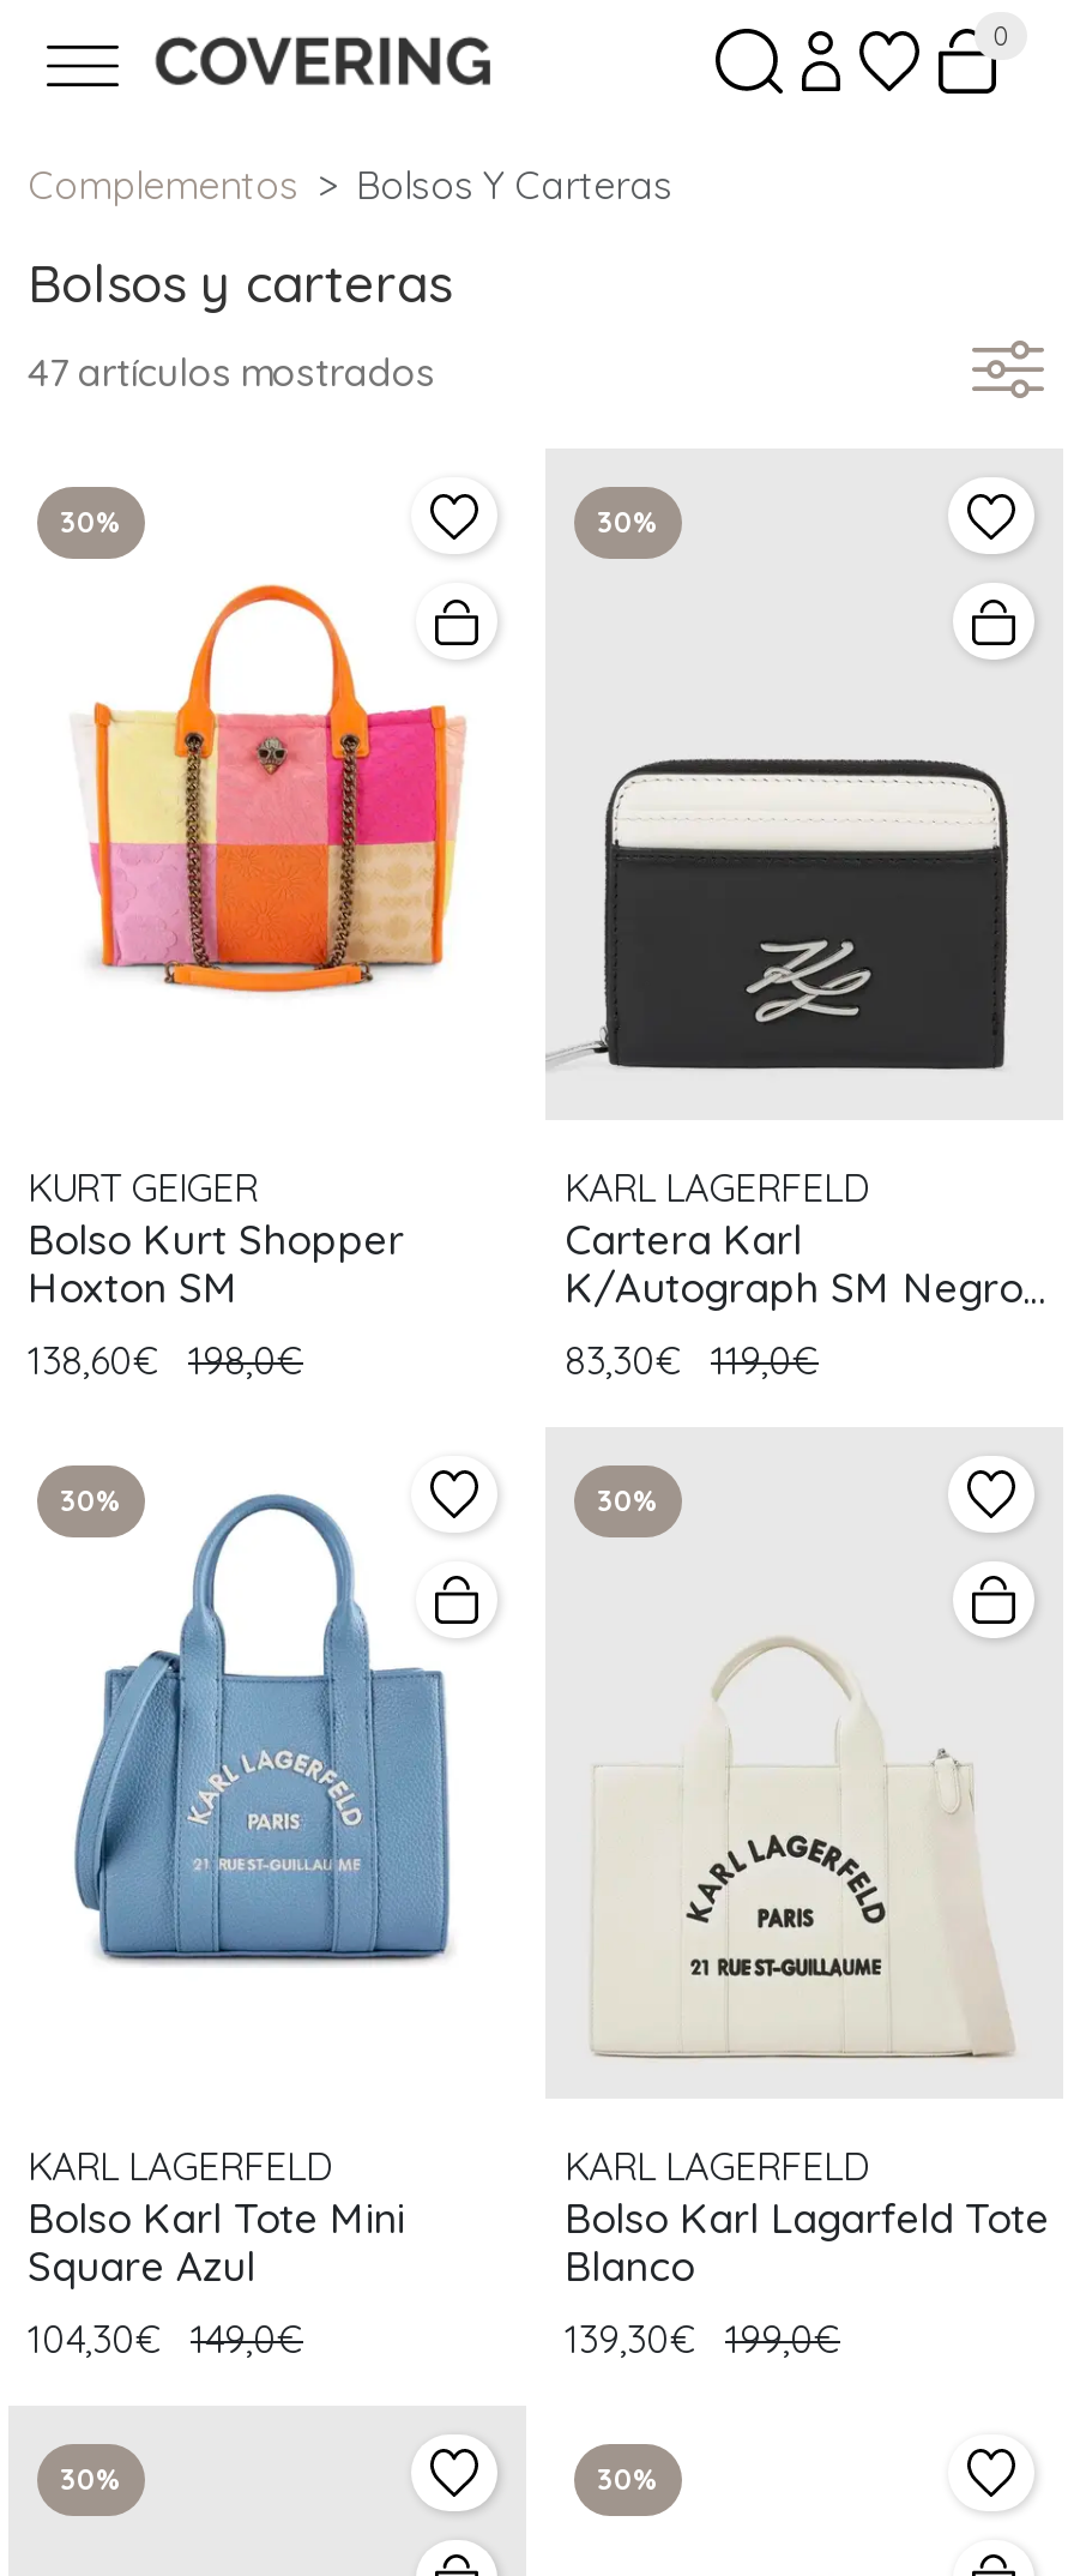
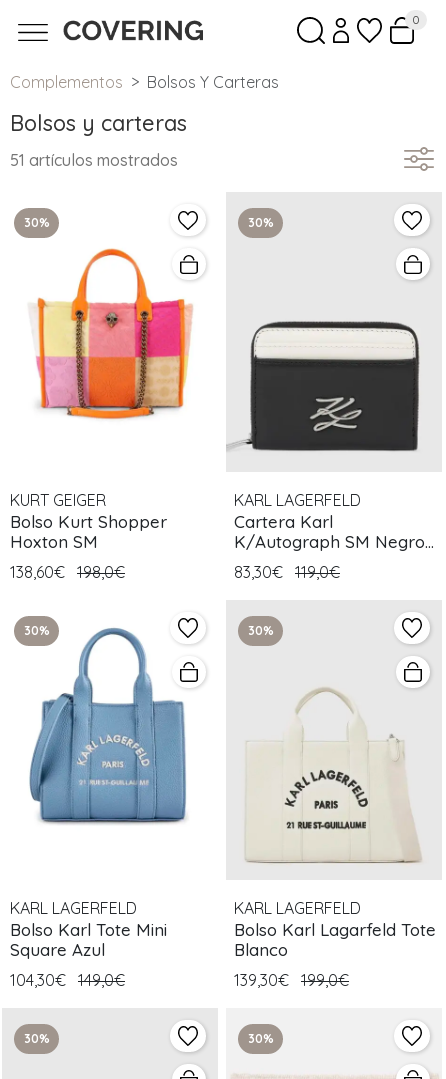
- 47 artículos mostrados
+ 51 artículos mostrados
